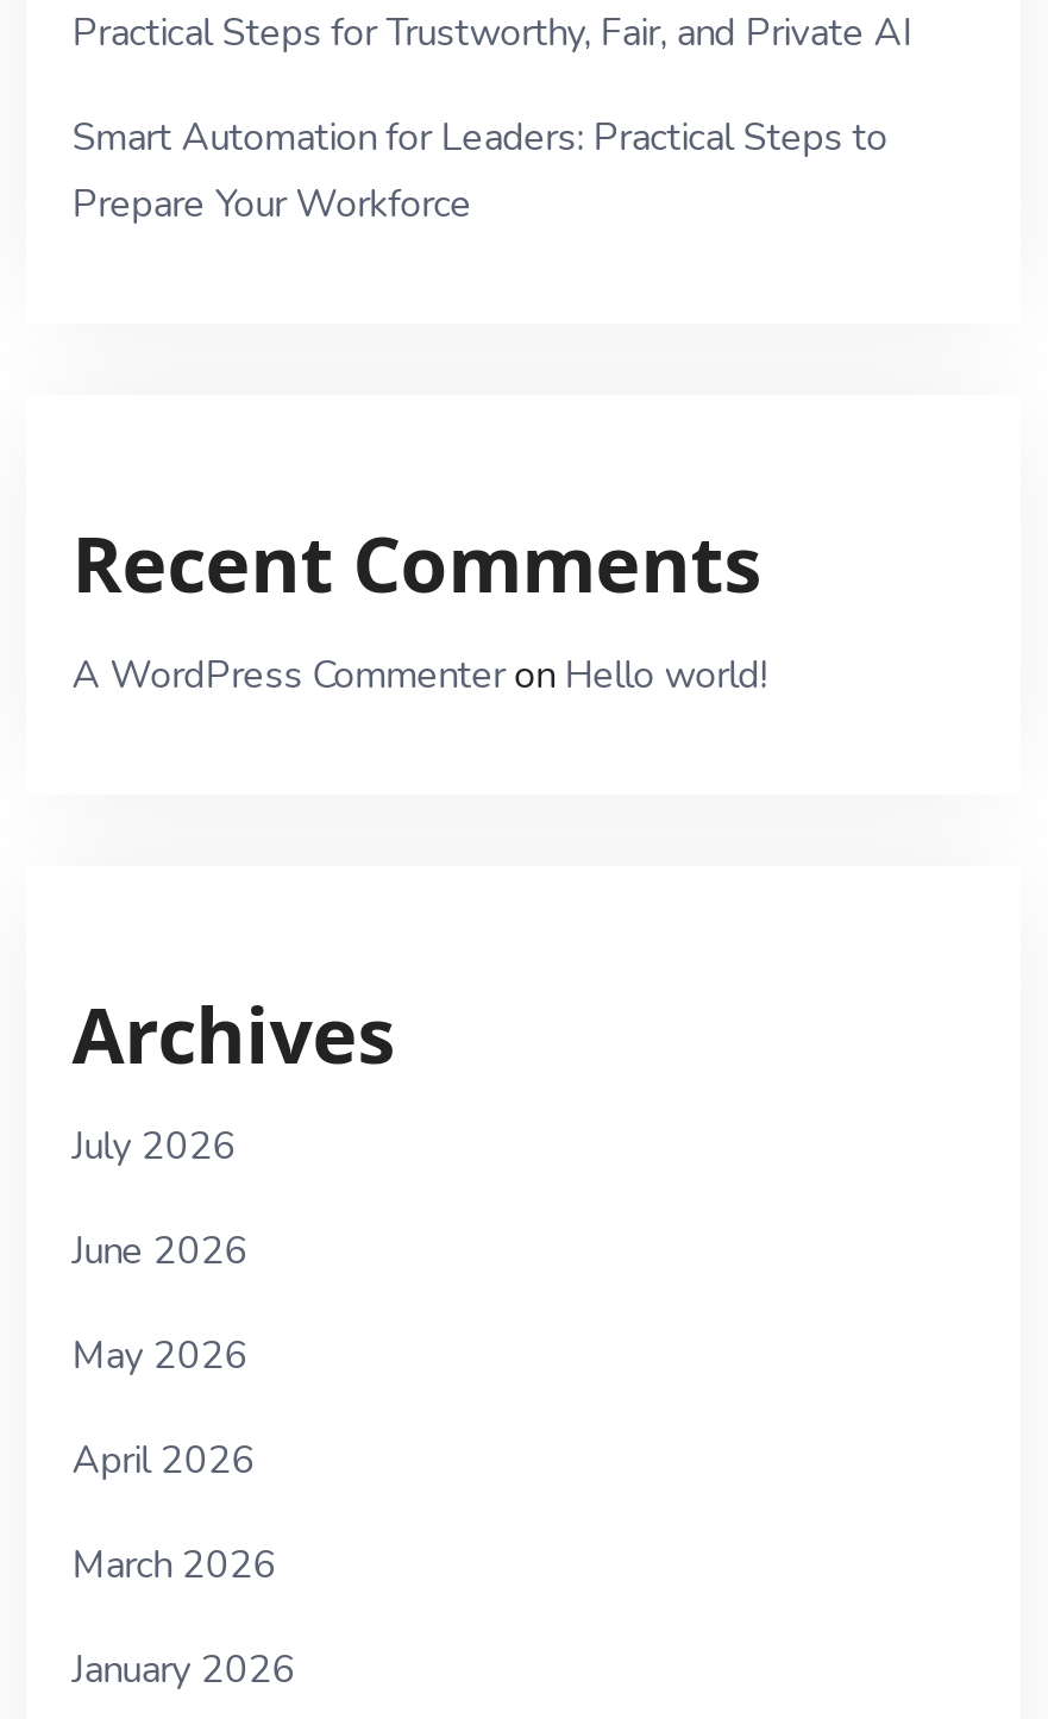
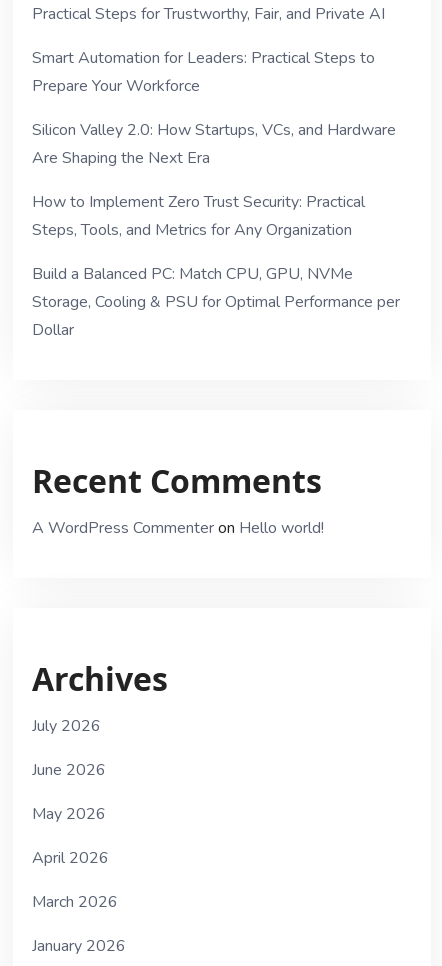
+ Silicon Valley 2.0: How Startups, VCs, and Hardware
+ Are Shaping the Next Era
+ How to Implement Zero Trust Security: Practical
+ Steps, Tools, and Metrics for Any Organization
+ Build a Balanced PC: Match CPU, GPU, NVMe
+ Storage, Cooling & PSU for Optimal Performance per
+ Dollar
